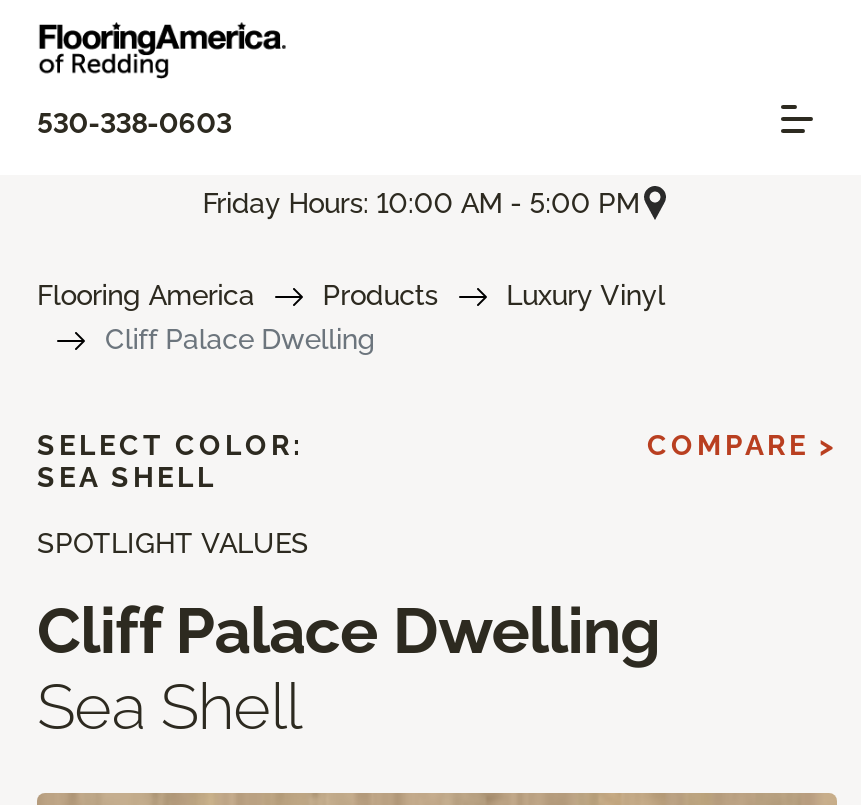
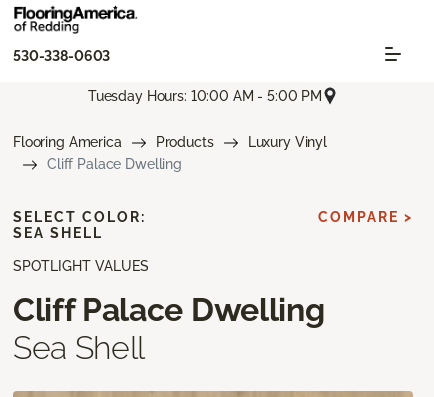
- Friday Hours: 10:00 AM - 5:00 PM
+ Tuesday Hours: 10:00 AM - 5:00 PM
